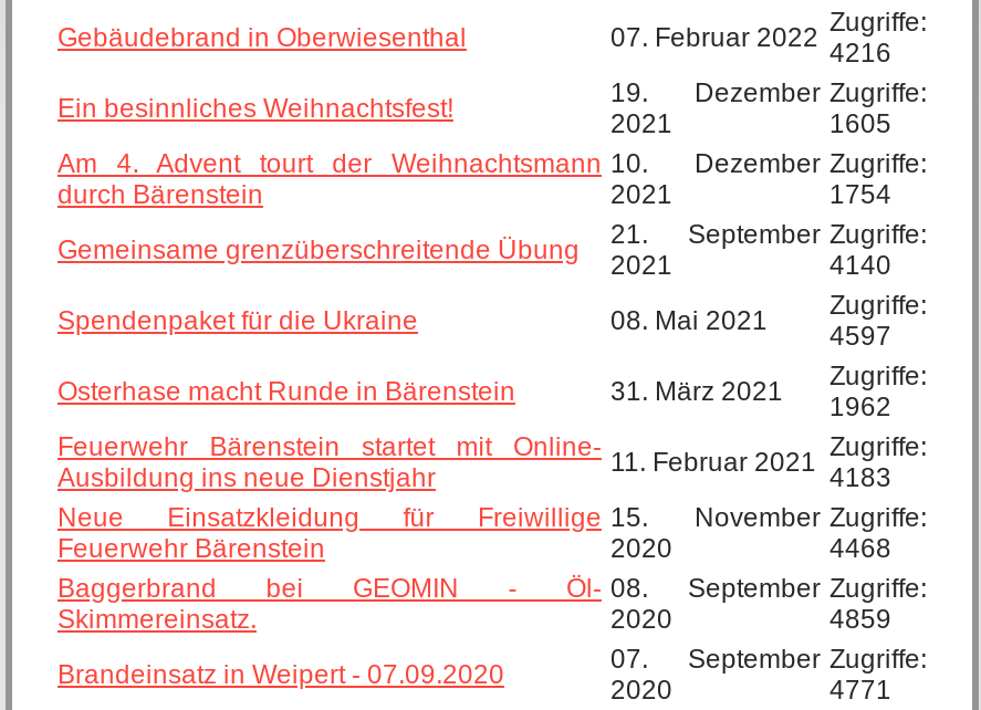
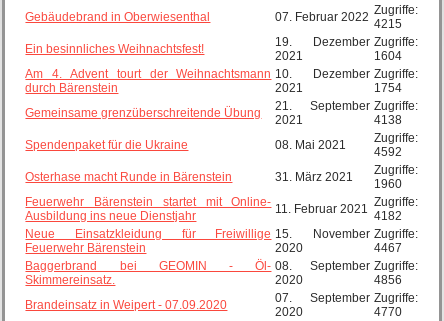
- 07. Februar 2022 Zugriffe: 4216
+ 07. Februar 2022 Zugriffe: 4215

- 1605
+ 1604

- 4140
+ 4138

- 08. Mai 2021 4597 Zugriffe:
+ 08. Mai 2021 4592 Zugriffe:

- 31. März 2021 1962 Zugriffe:
+ 31. März 2021 1960 Zugriffe:

- Feuerwehr Bärenstein startet mit Online- 11. Februar 2021 Zugriffe: 4183
+ Feuerwehr Bärenstein startet mit Online- 11. Februar 2021 Zugriffe: 4182

- 4468
+ 4467

- 4859
+ 4856

- 4771
+ 4770
